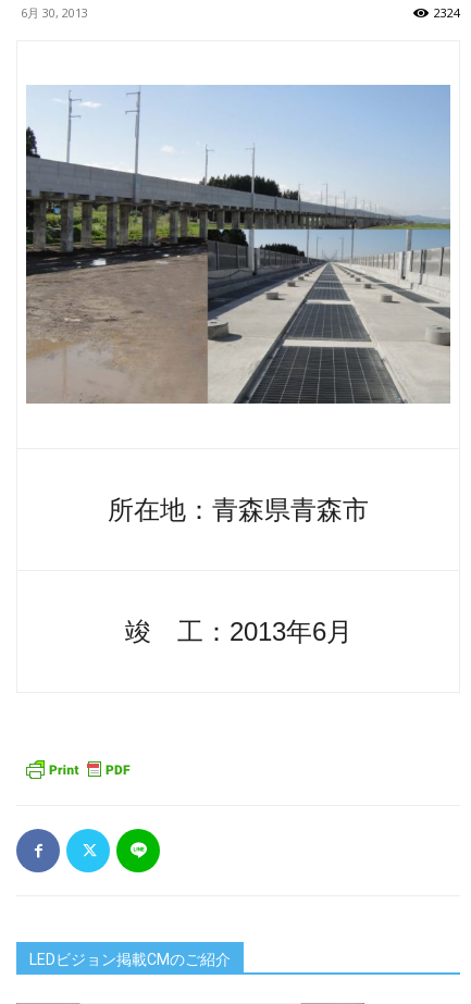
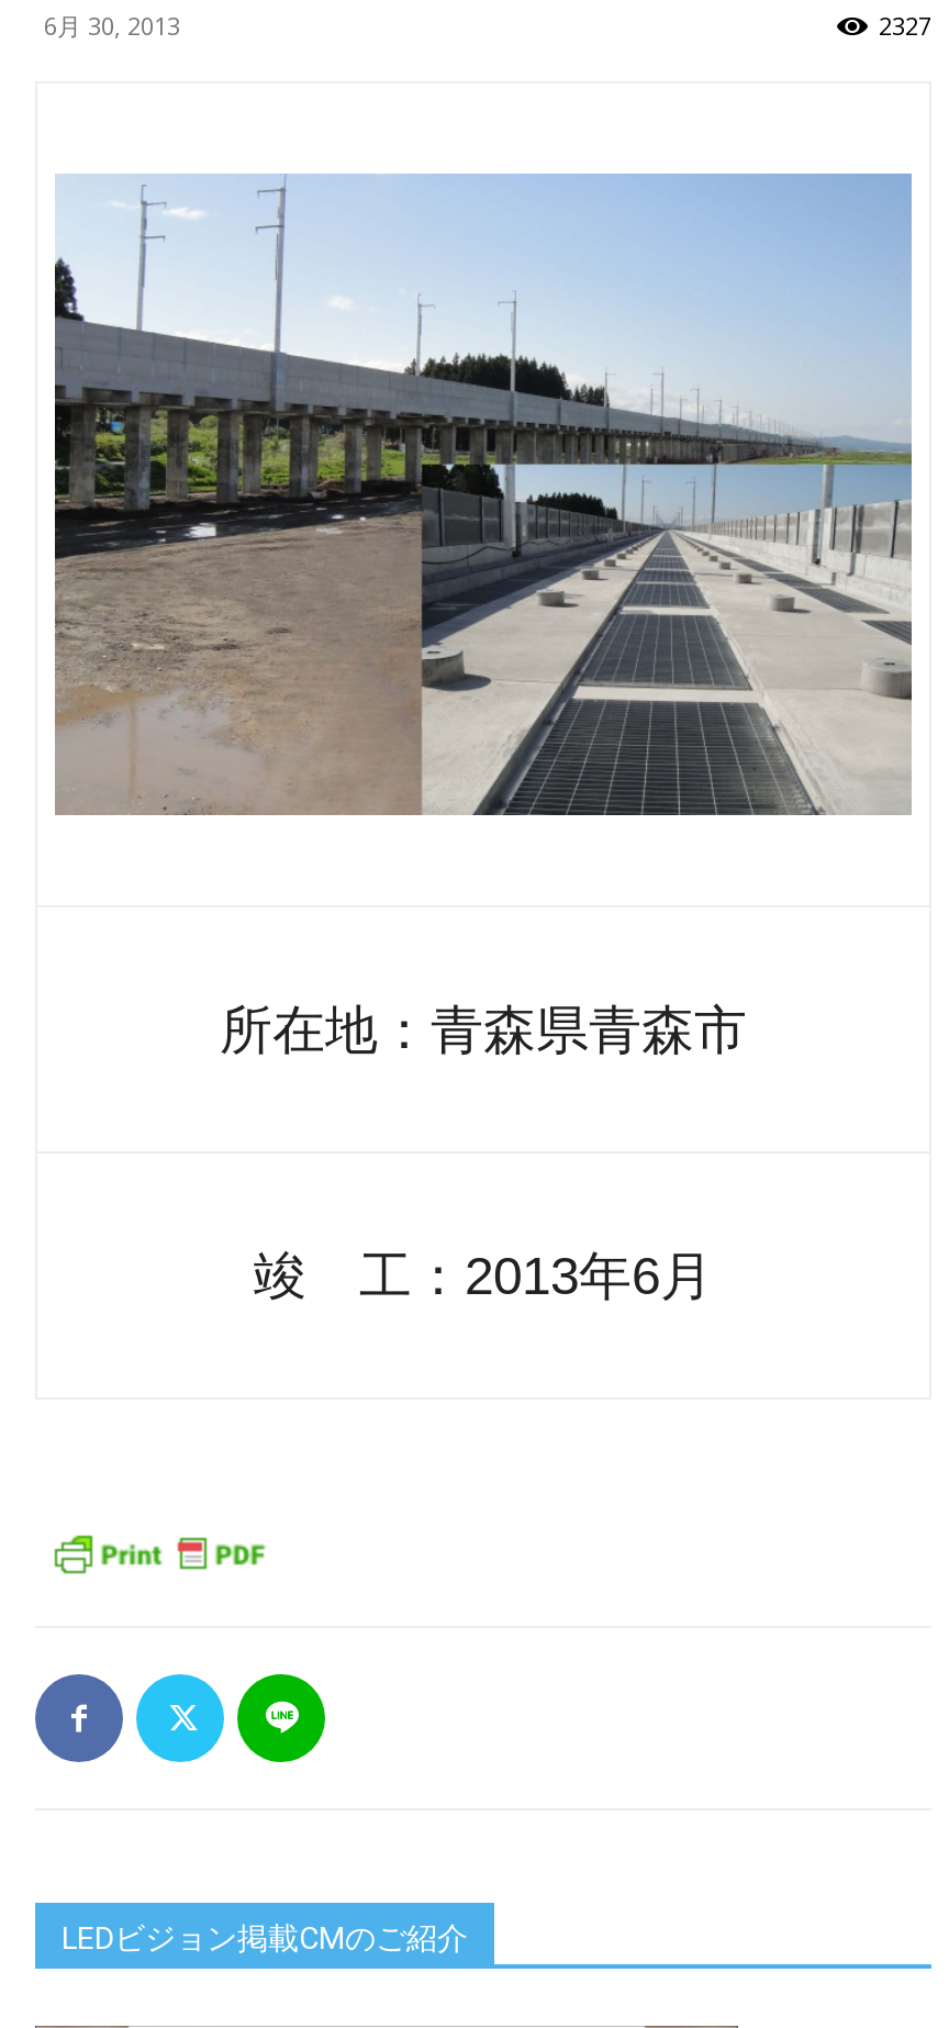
- 2324
+ 2327
